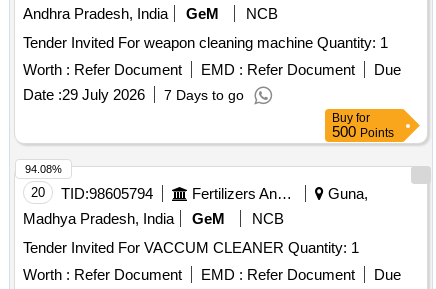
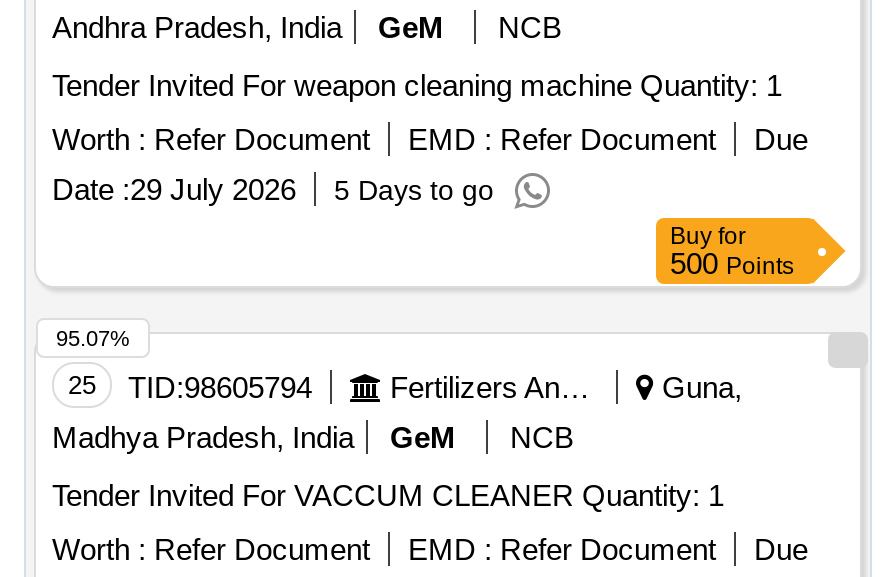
- Date : 29 July 2026 7 Days to go
+ Date : 29 July 2026 5 Days to go

- 94.08%
+ 95.07%

- 20 TID:98605794
+ 25 TID:98605794
